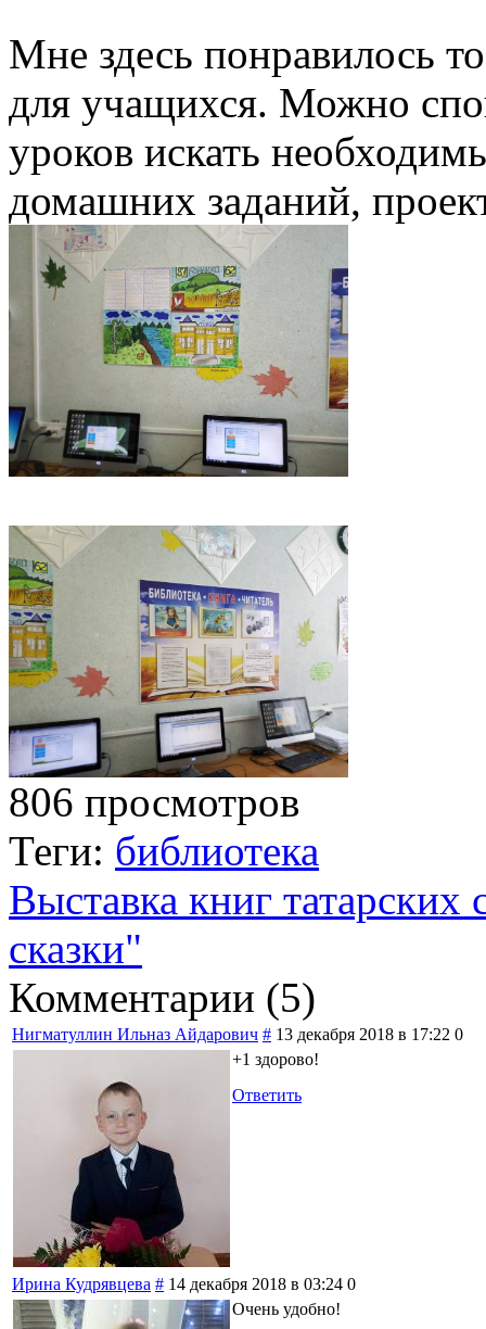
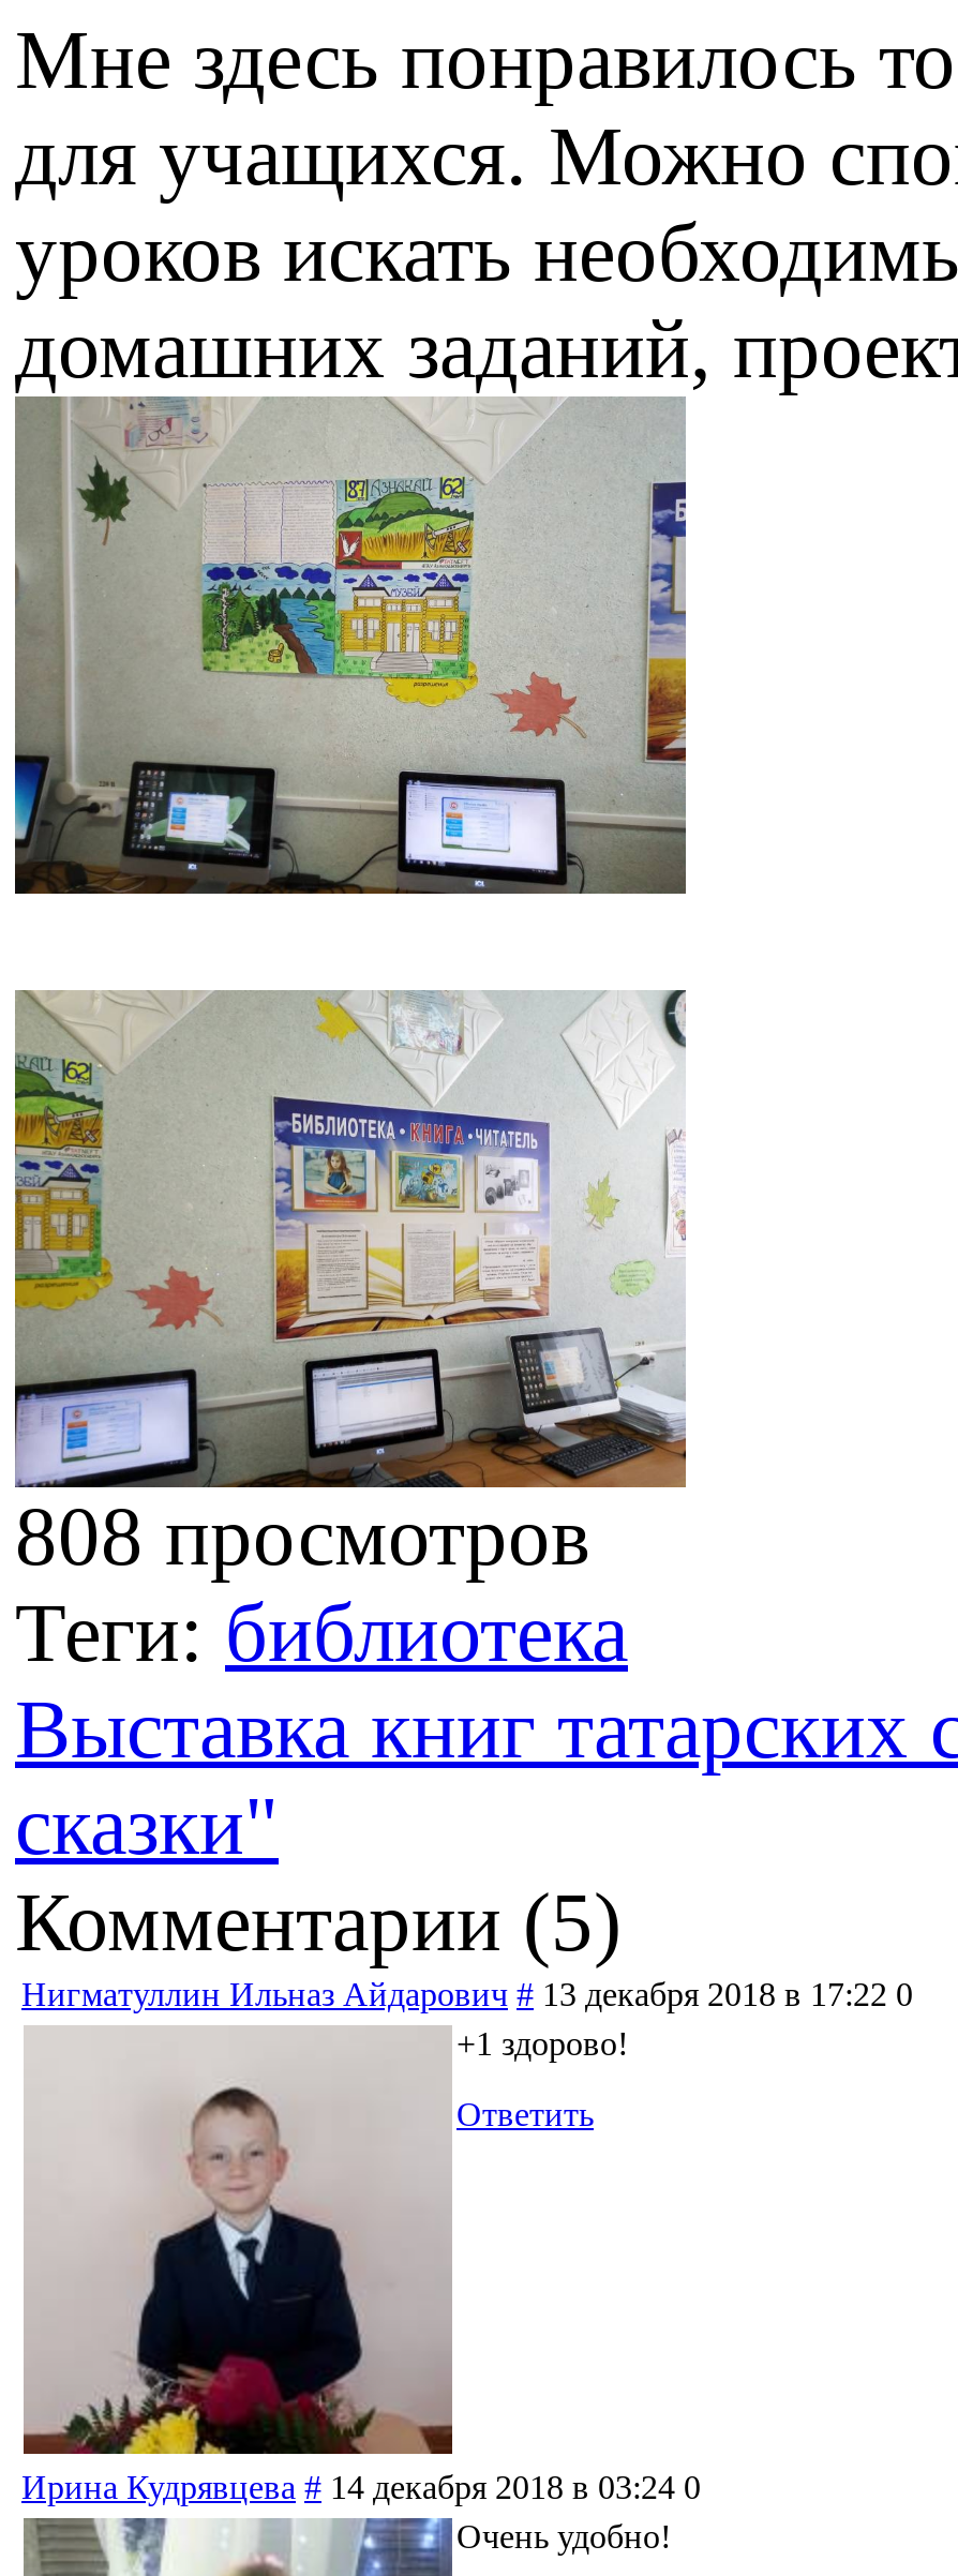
- 806 просмотров
+ 808 просмотров
